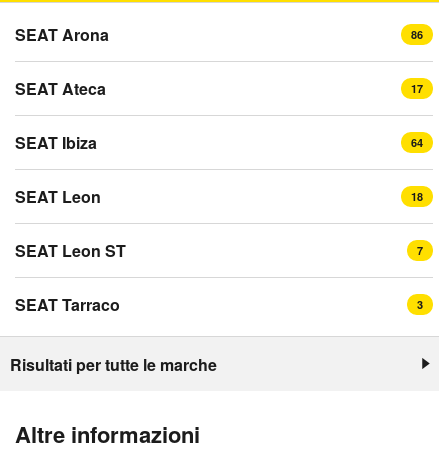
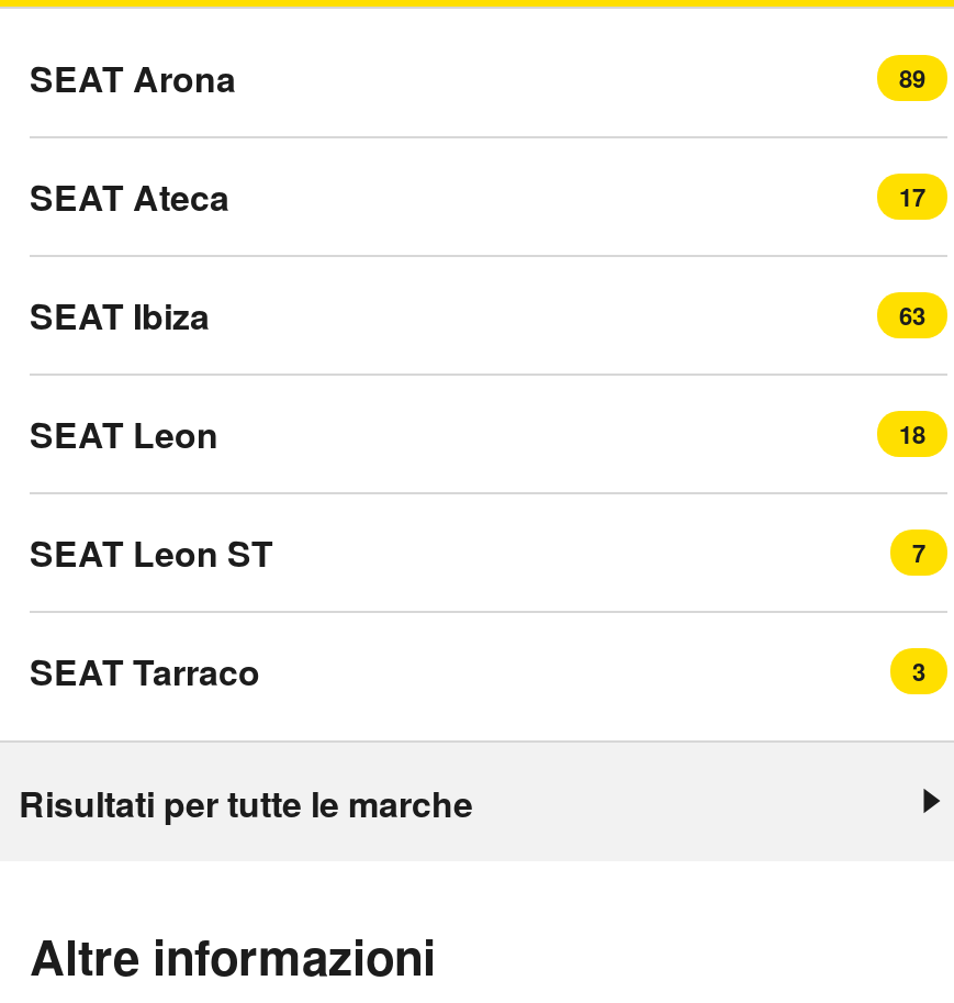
- 86
+ 89

- 64
+ 63
